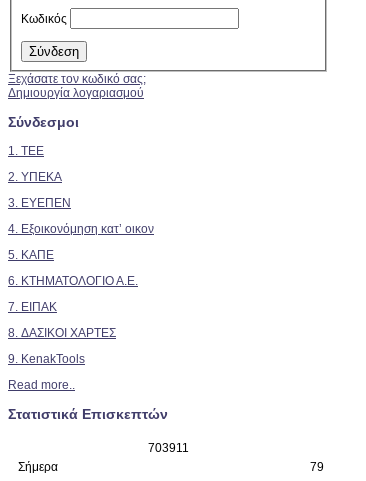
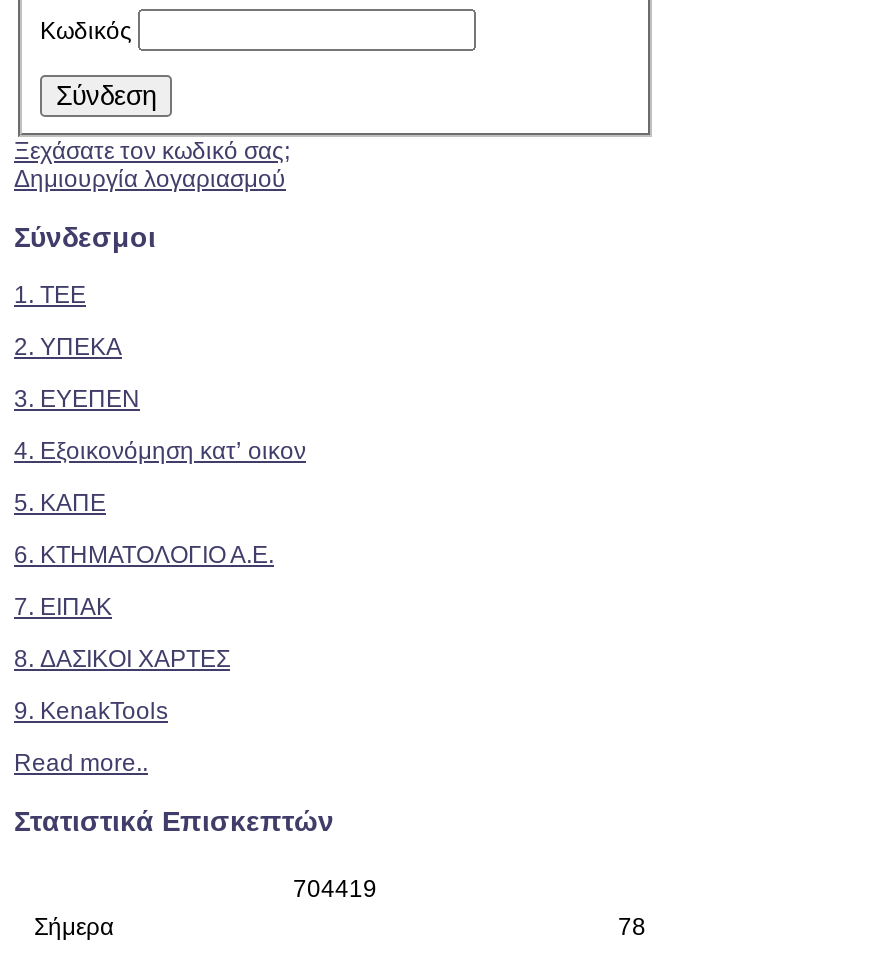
- 703911
+ 704419

- 79
+ 78
